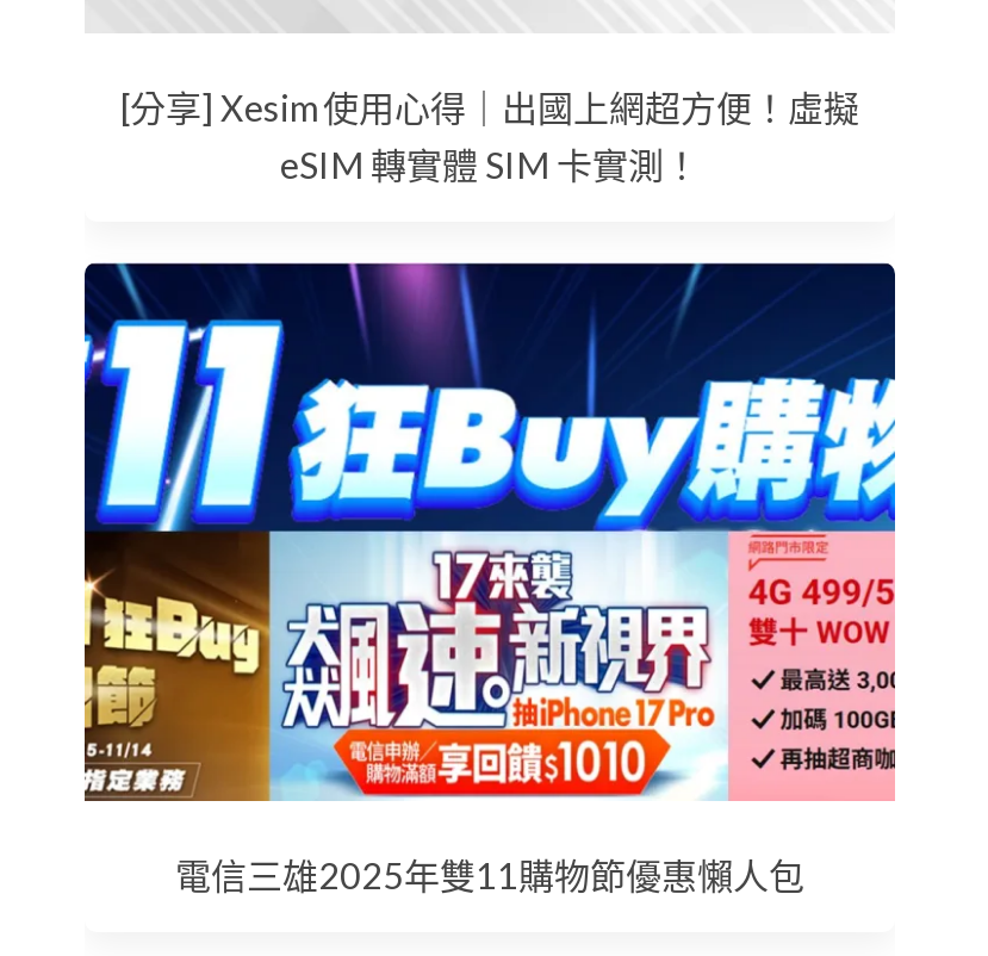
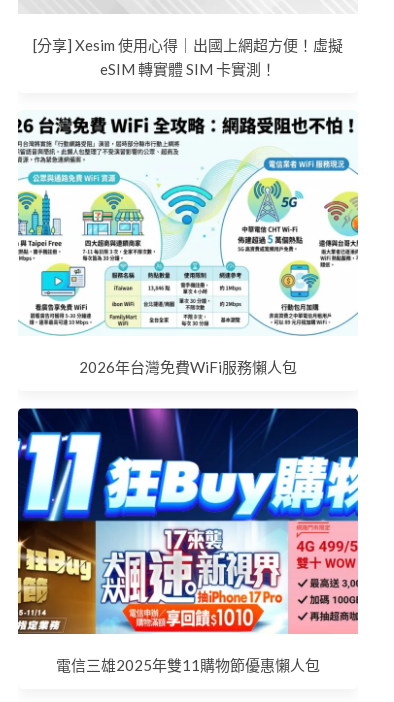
+ [image]
+ 2026年台灣免費WiFi服務懶人包
